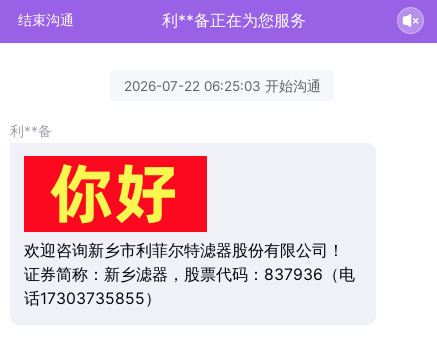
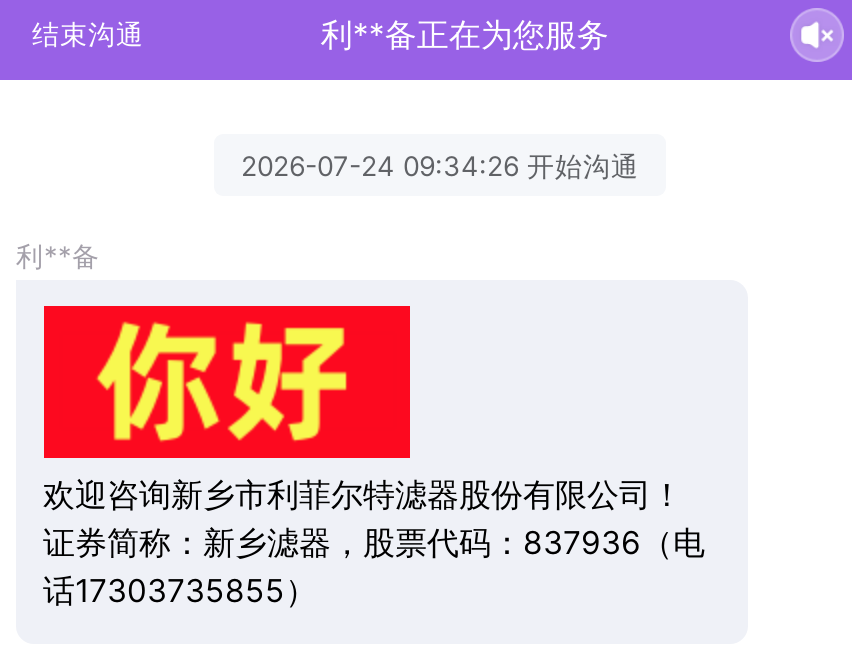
- 2026-07-22 06:25:03 开始沟通
+ 2026-07-24 09:34:26 开始沟通
